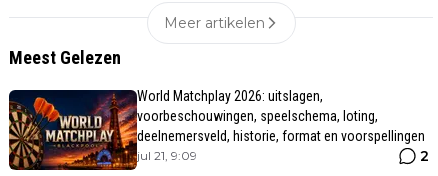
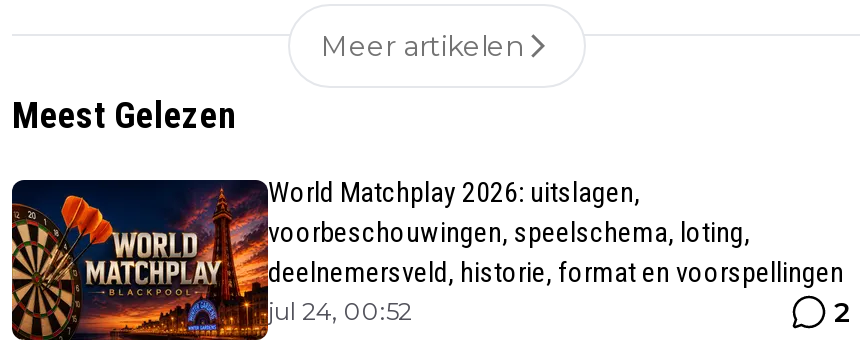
- jul 21, 9:09
+ jul 24, 00:52
